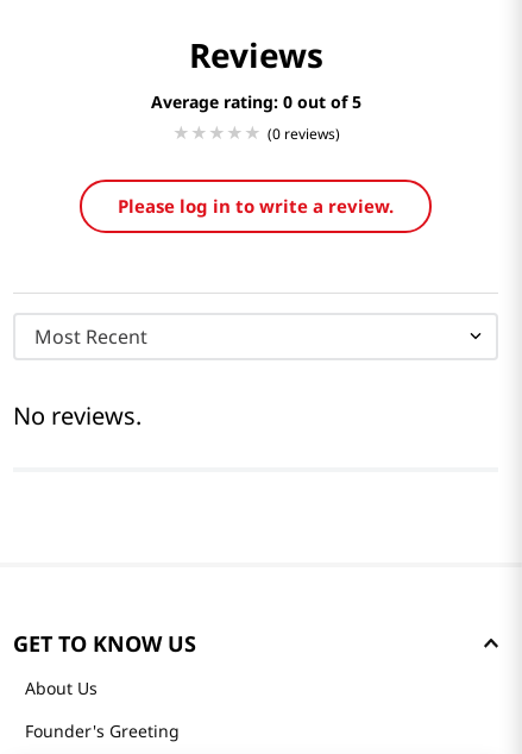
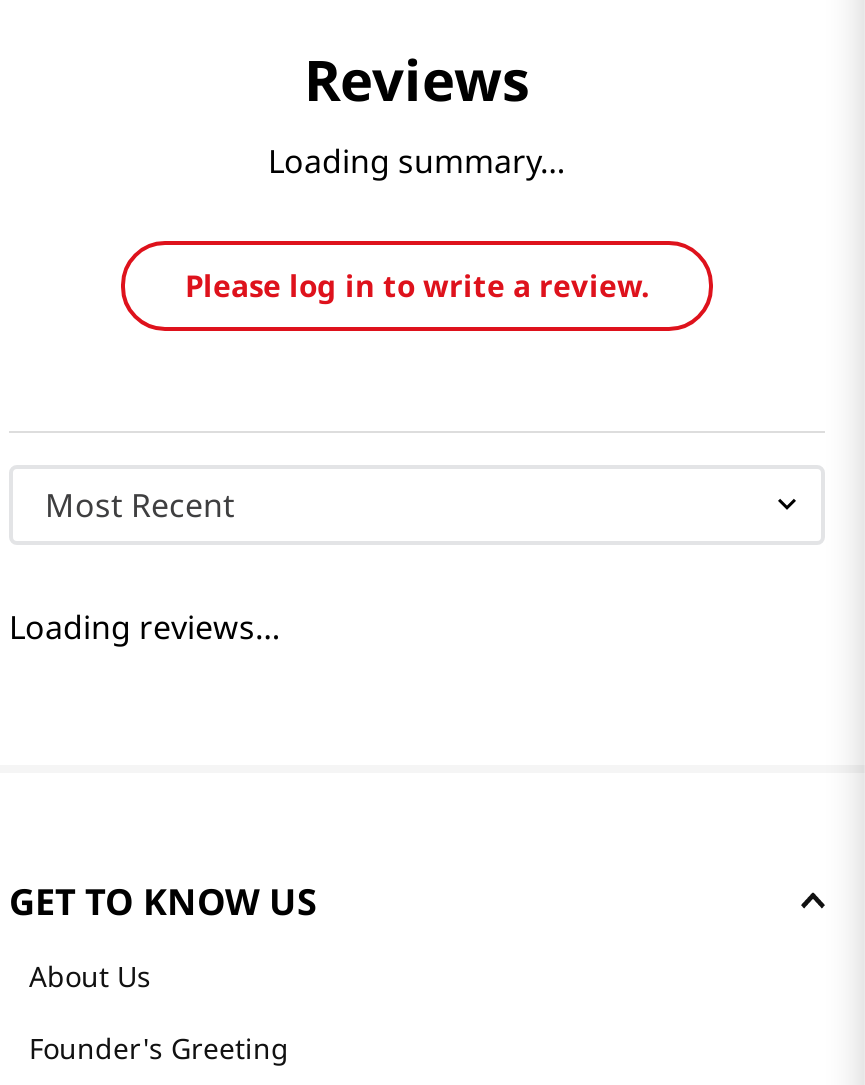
- Average rating: 0
- (0 reviews)
+ Loading summary…

- No reviews.
+ Loading reviews…
